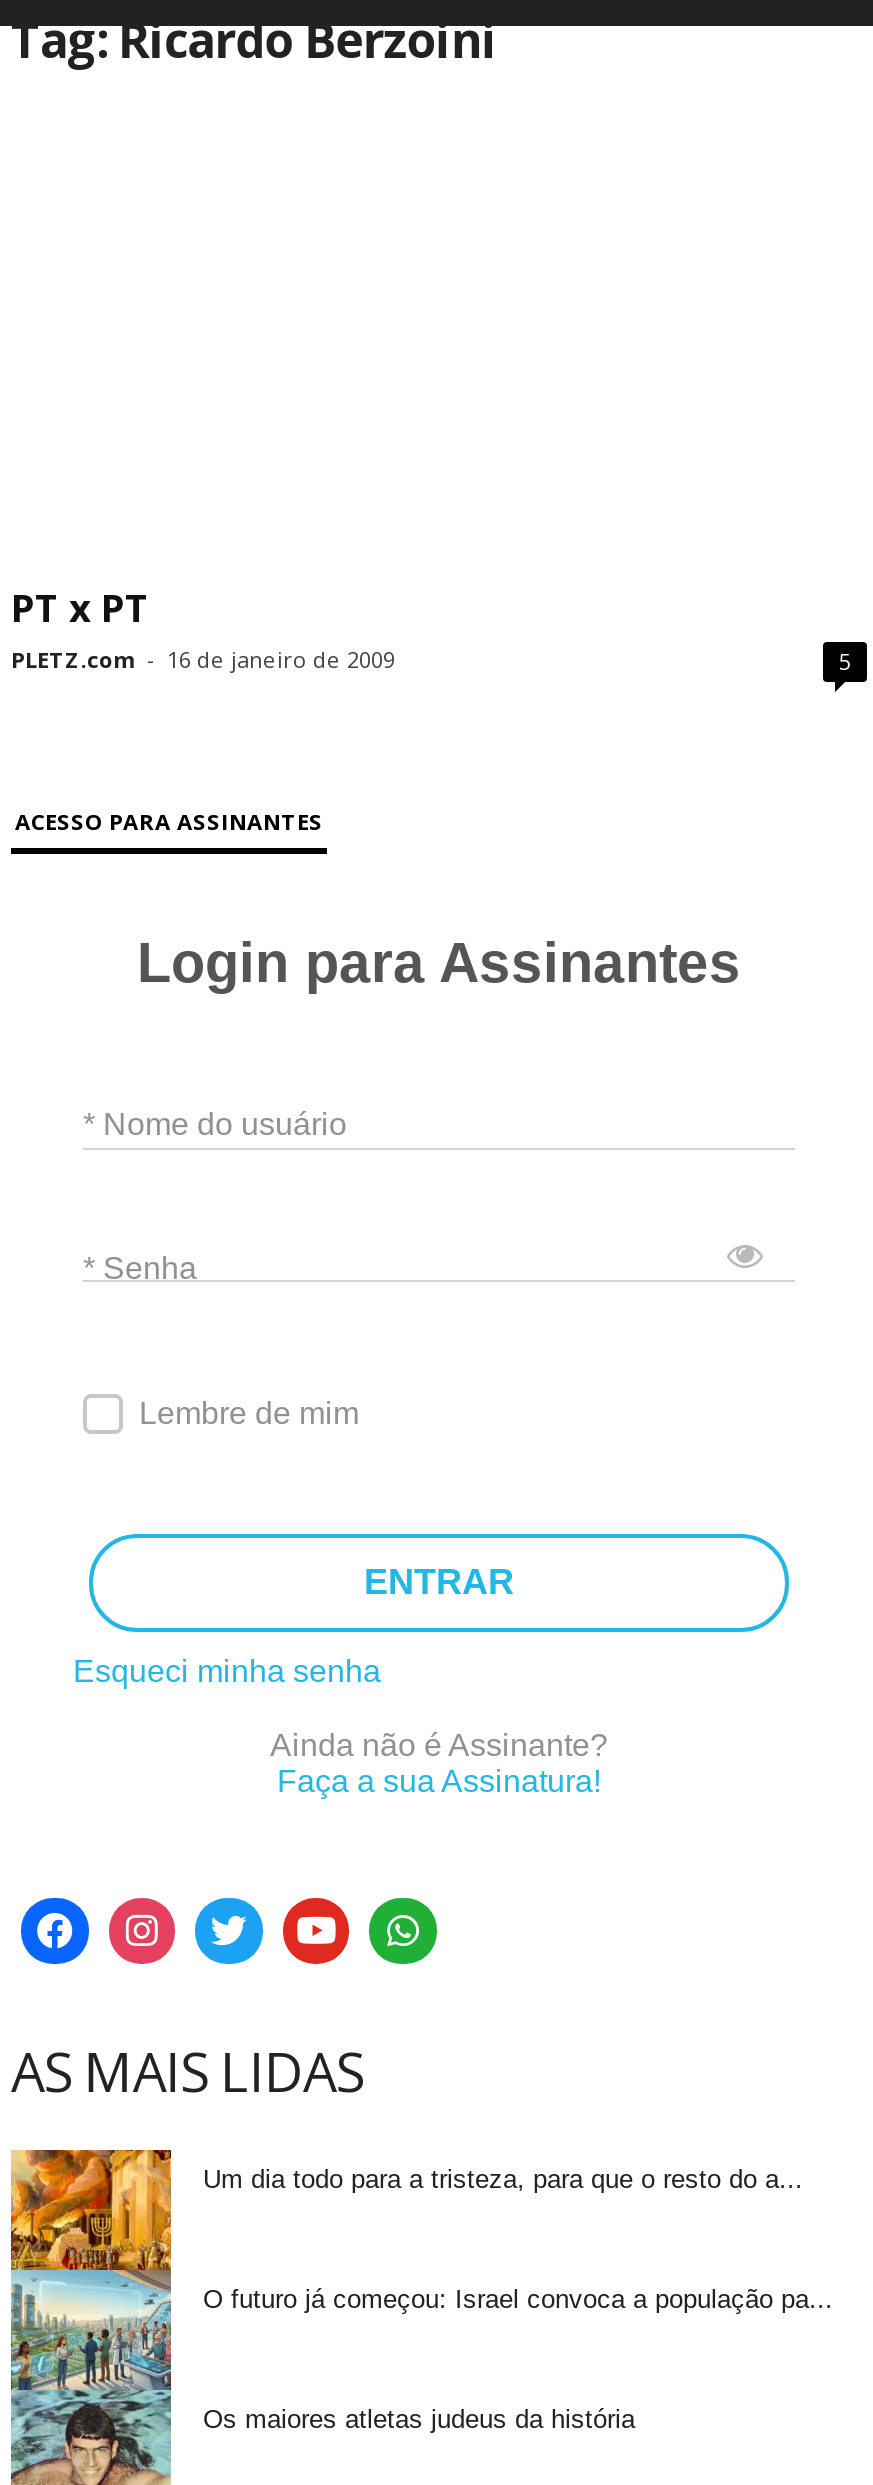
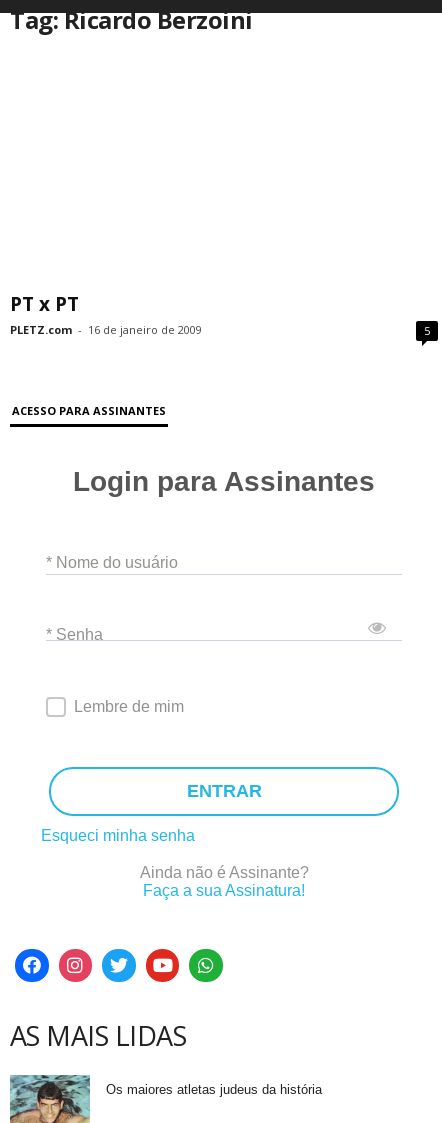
- [image]
- Um dia todo para a tristeza, para que o resto do a...

- O futuro já começou: Israel convoca a população pa...
